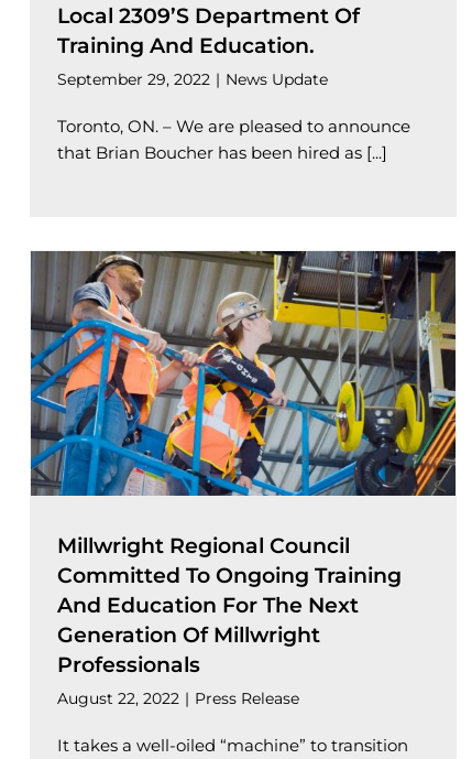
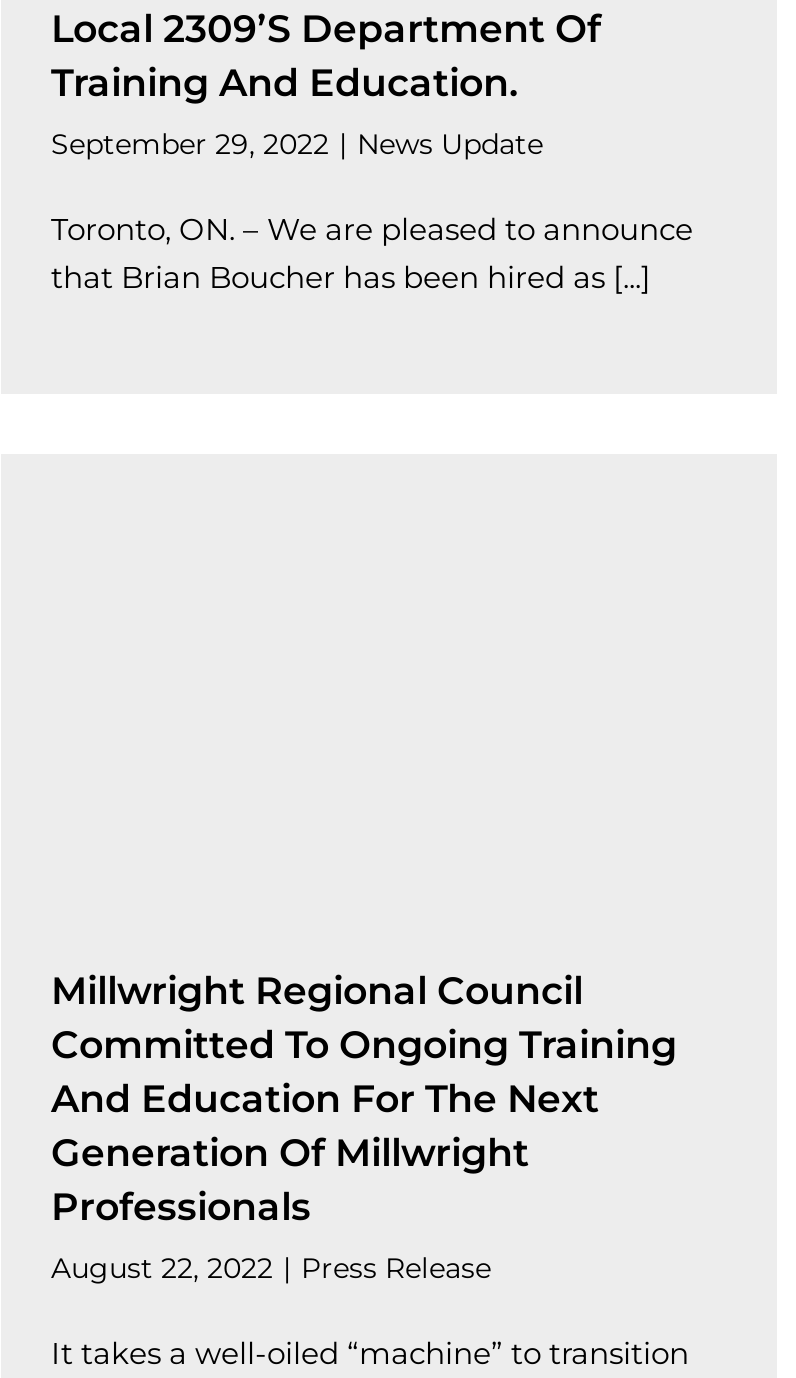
- [image]
